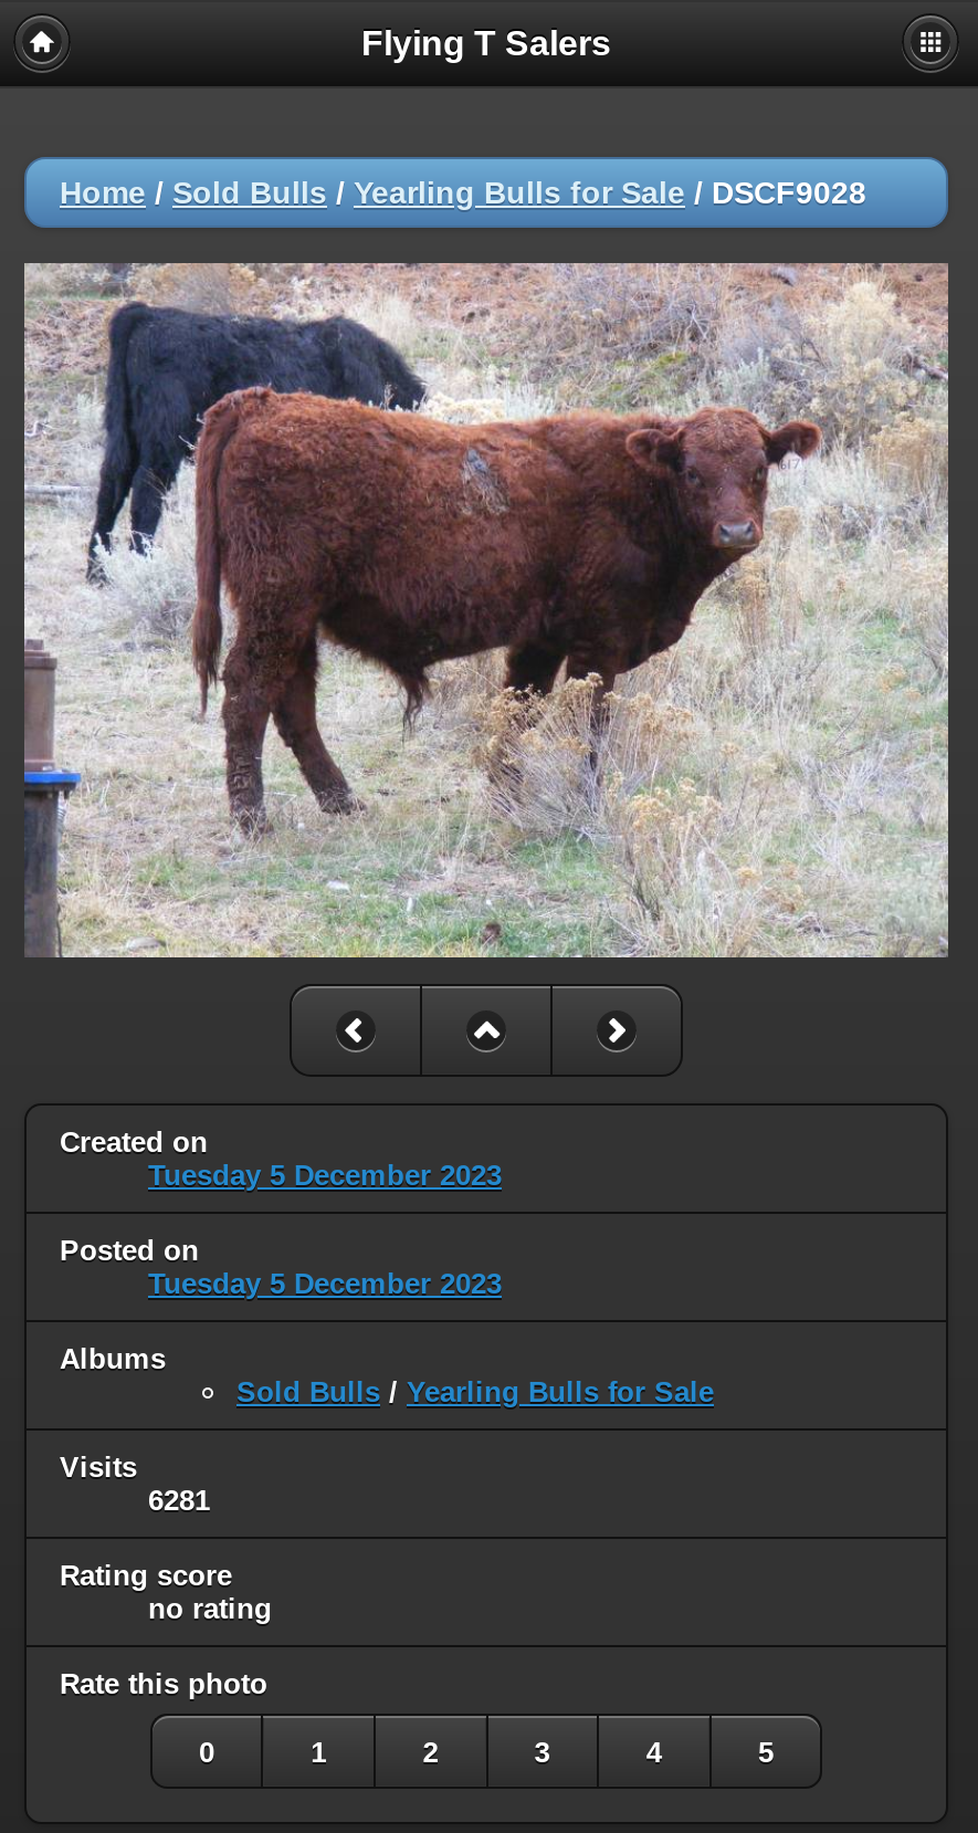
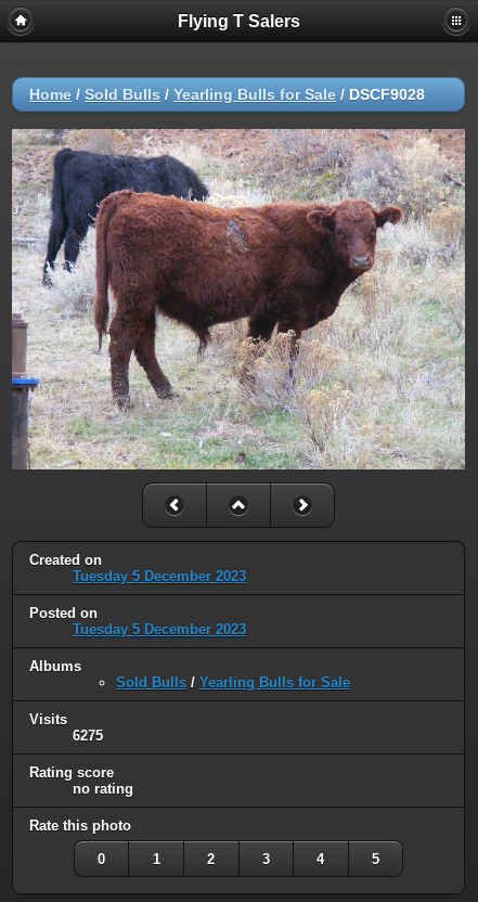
- 6281
+ 6275
